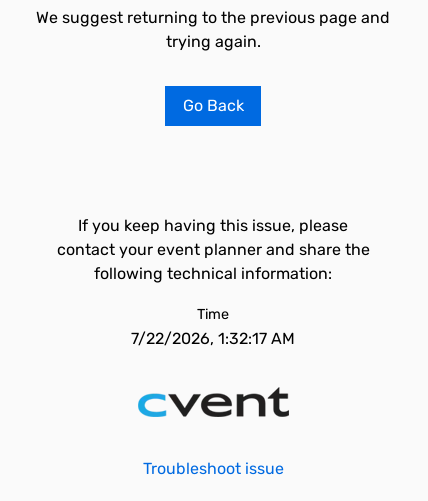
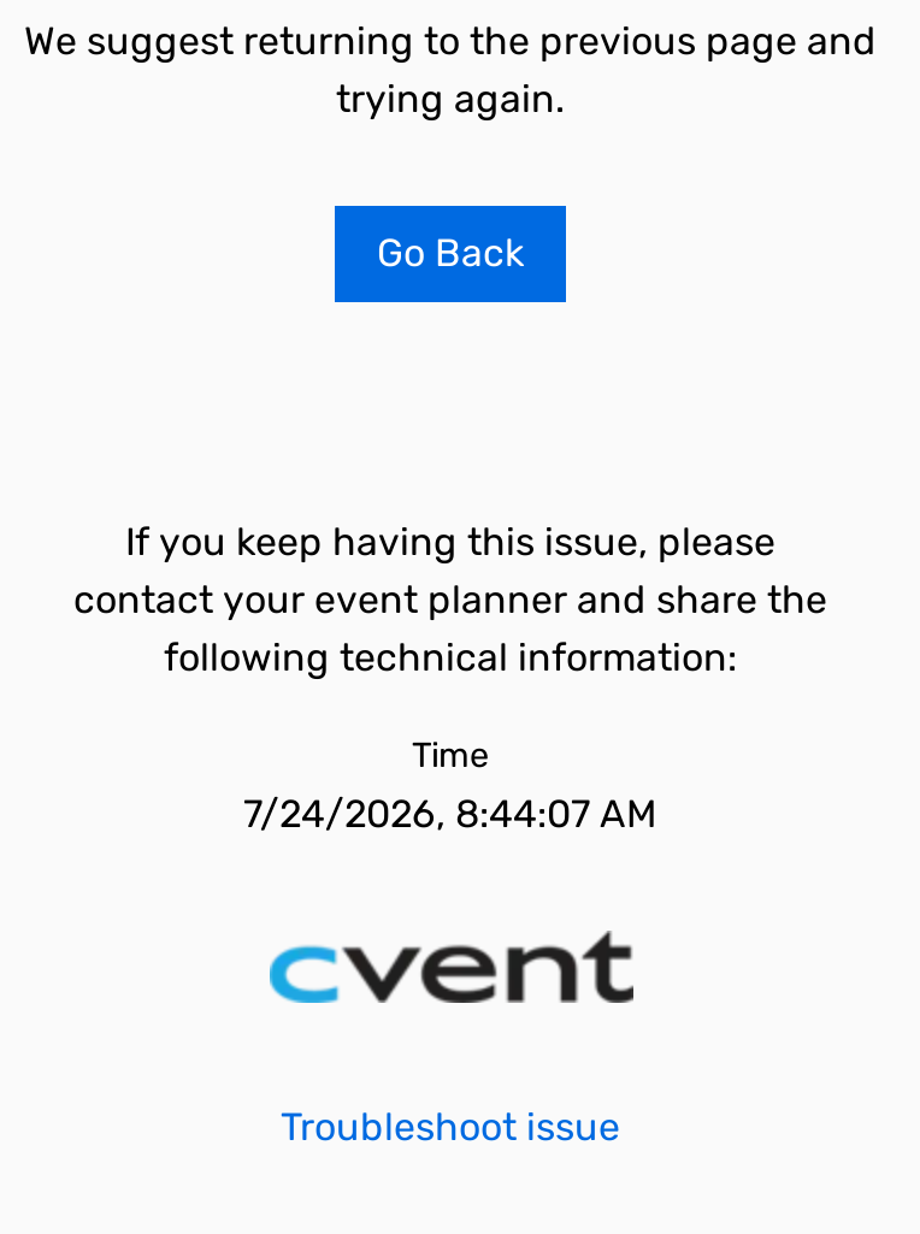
- 7/22/2026, 1:32:17 AM
+ 7/24/2026, 8:44:07 AM
